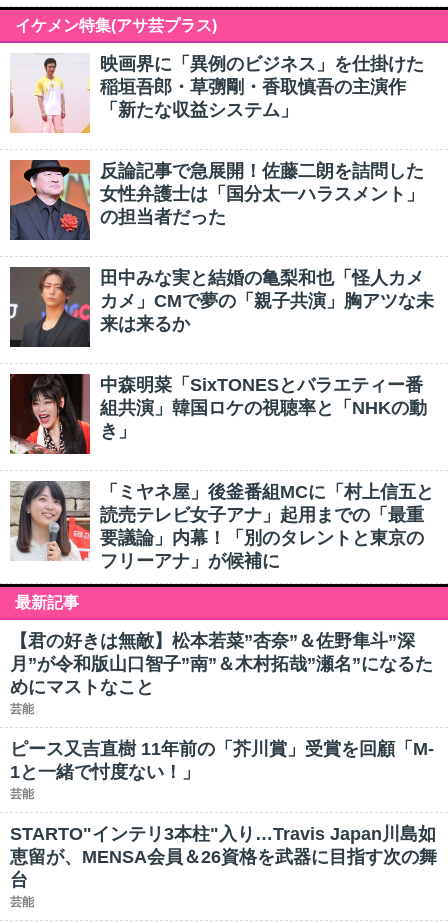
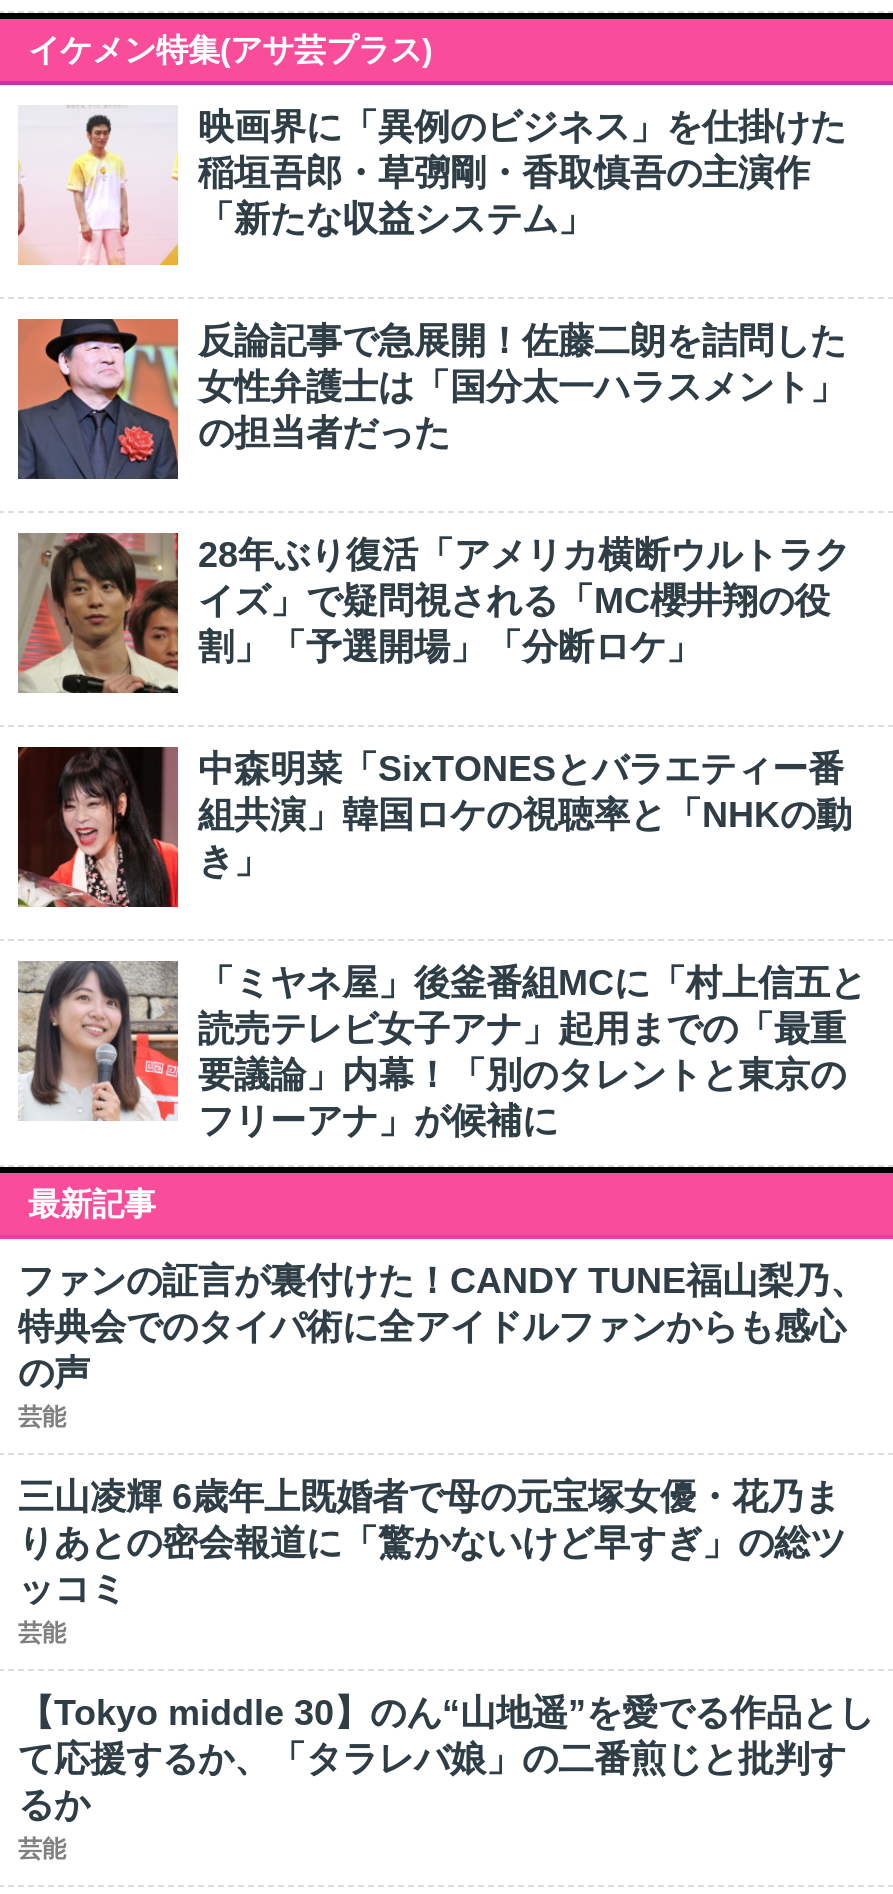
- [image]
- 田中みな実と結婚の亀梨和也「怪人カメ
- カメ」CMで夢の「親子共演」胸アツな未
- 来は来るか
+ [image]
+ 28年ぶり復活「アメリカ横断ウルトラク
+ イズ」で疑問視される「MC櫻井翔の役
+ 割」「予選開場」「分断ロケ」

- 【君の好きは無敵】松本若菜”杏奈”＆佐野隼斗”深
- 月”が令和版山口智子”南”＆木村拓哉”瀬名”になるた
- めにマストなこと
+ ファンの証言が裏付けた！CANDY TUNE福山梨乃、
+ 特典会でのタイパ術に全アイドルファンからも感心
+ の声

- ピース又吉直樹 11年前の「芥川賞」受賞を回顧「M-
- 1と一緒で忖度ない！」
+ 三山凌輝 6歳年上既婚者で母の元宝塚女優・花乃ま
+ りあとの密会報道に「驚かないけど早すぎ」の総ツ
+ ッコミ

- STARTO"インテリ3本柱"入り…Travis Japan川島如
- 恵留が、MENSA会員＆26資格を武器に目指す次の舞
- 台
+ 【Tokyo middle 30】のん“山地遥”を愛でる作品とし
+ て応援するか、「タラレバ娘」の二番煎じと批判す
+ るか
